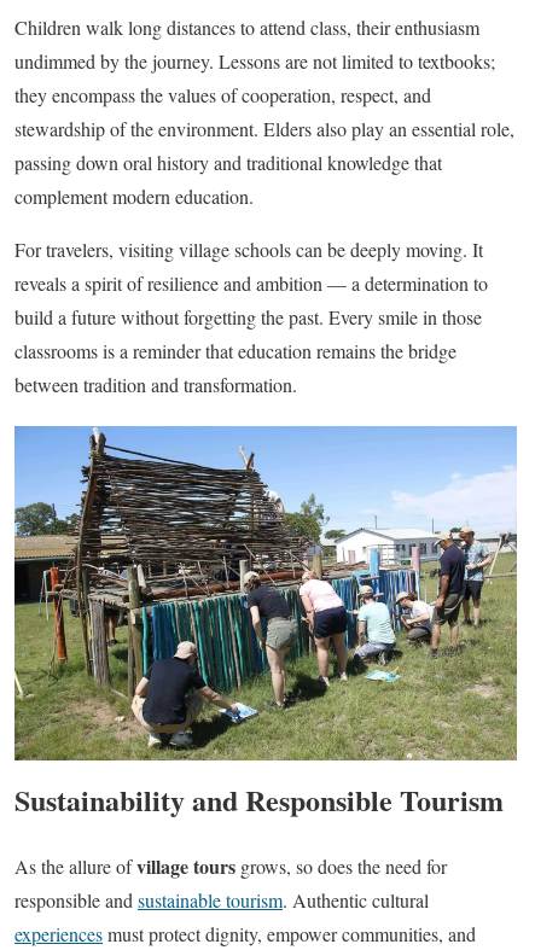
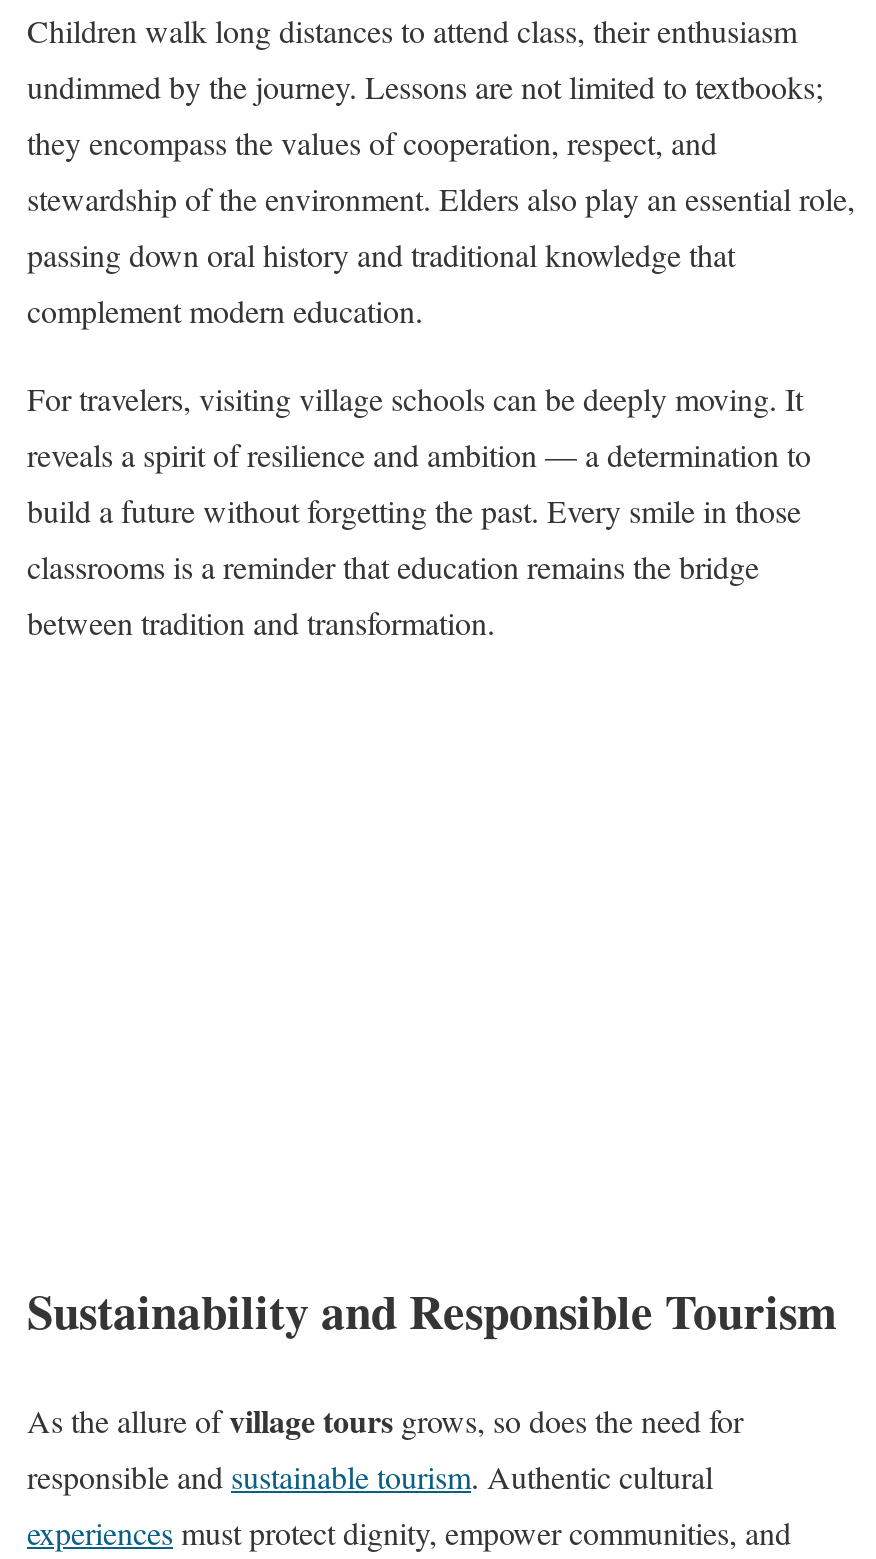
- [image]
